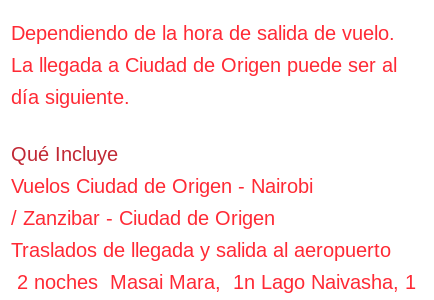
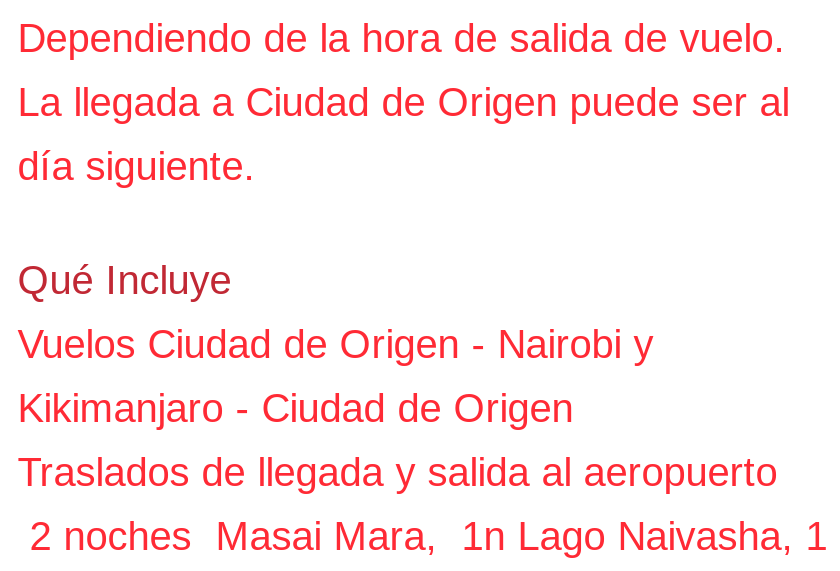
- Vuelos Ciudad de Origen - Nairobi
+ Vuelos Ciudad de Origen - Nairobi y

- / Zanzibar - Ciudad de Origen
+ Kikimanjaro - Ciudad de Origen
